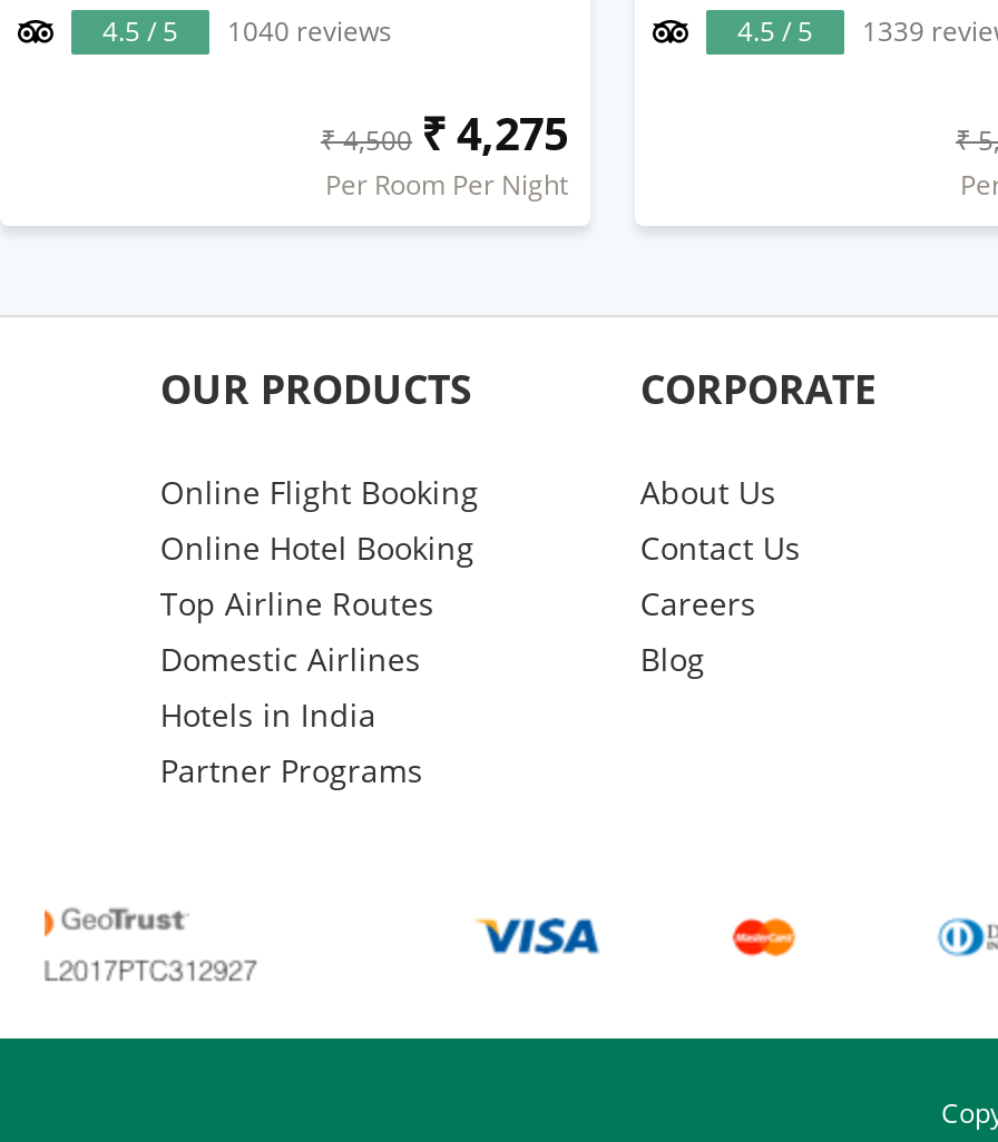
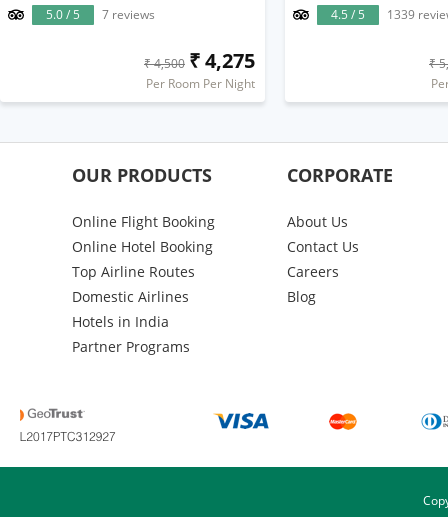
- 4.5 / 5
- 1040 reviews
+ 5.0 / 5
+ 7 reviews
